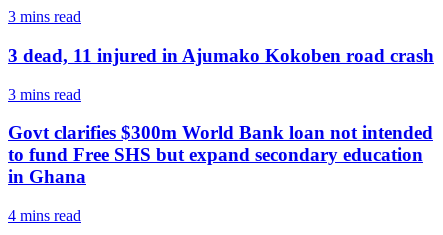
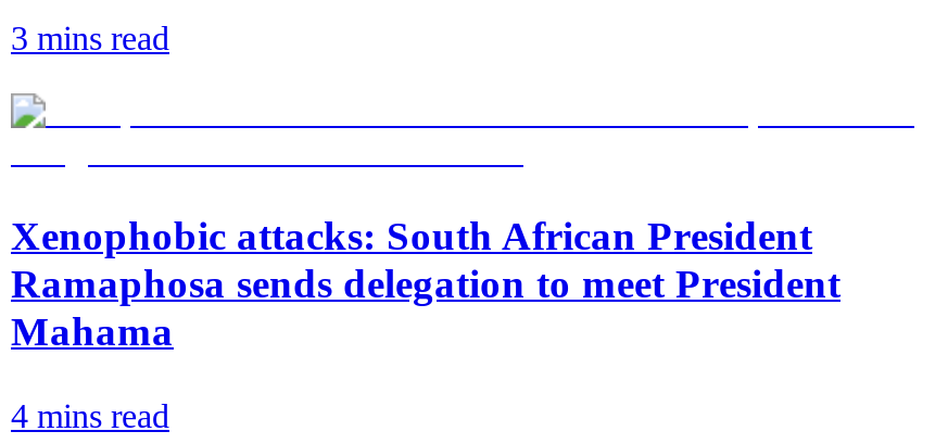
- 3 dead, 11 injured in Ajumako Kokoben road crash
- 3 mins read
- Govt clarifies $300m World Bank loan not intended
- to fund Free SHS but expand secondary education
- in Ghana
+ Xenophobic attacks: South African President
+ Ramaphosa sends delegation to meet President
+ Mahama
